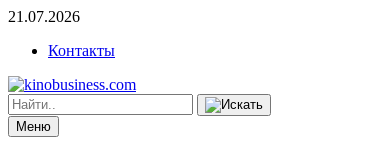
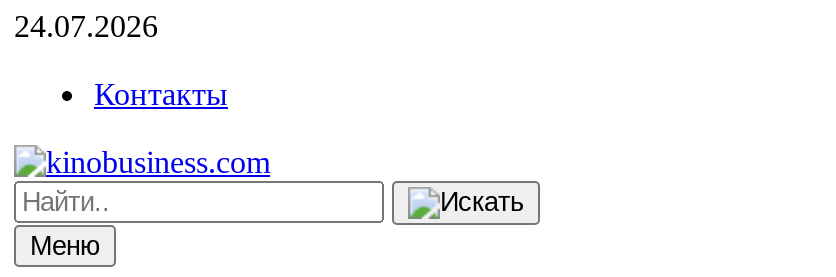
- 21.07.2026
+ 24.07.2026
